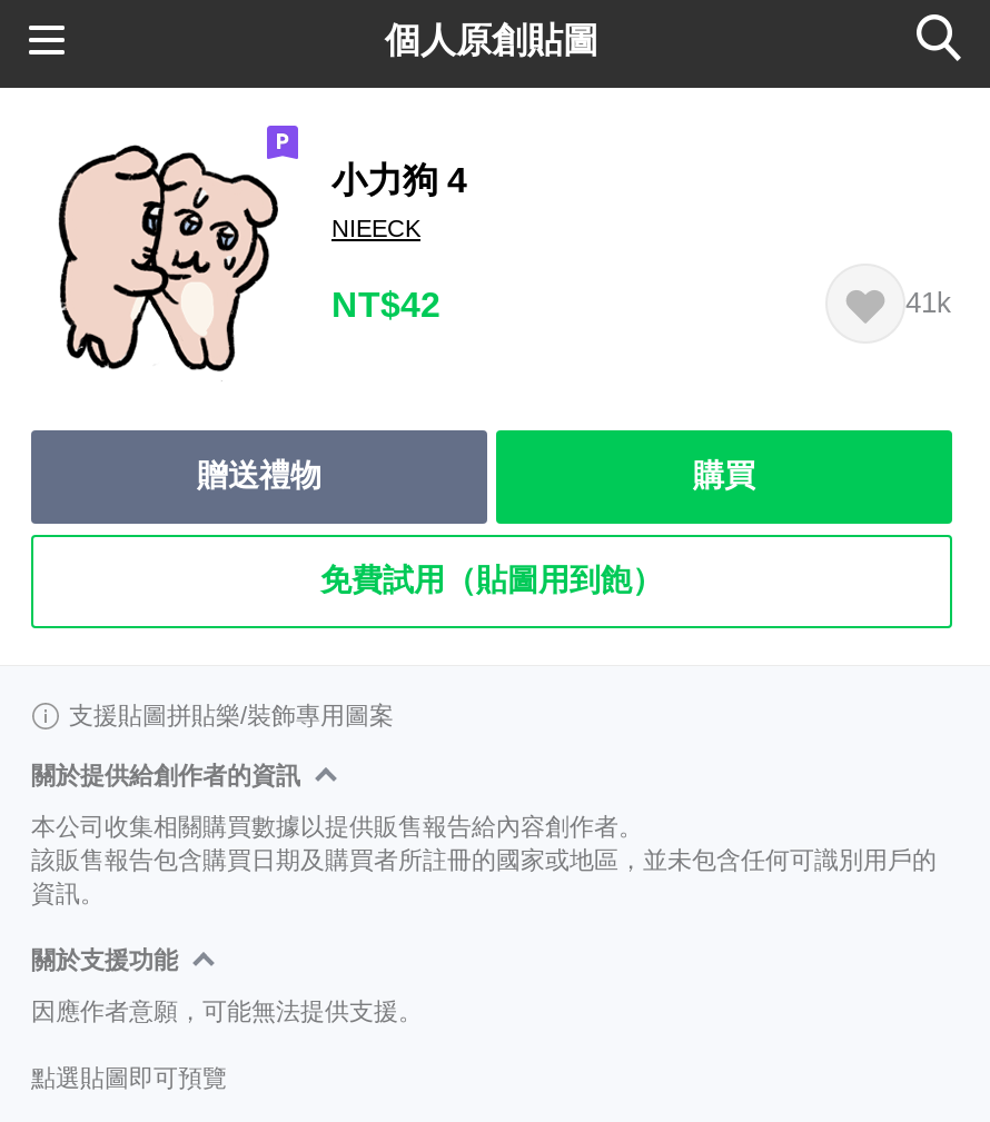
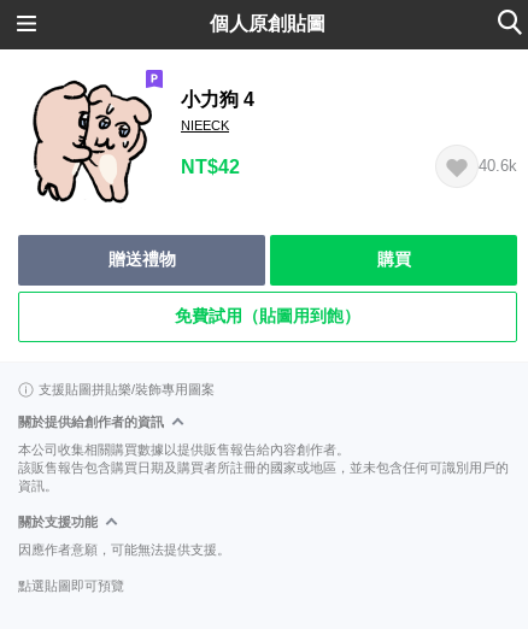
- 41k
+ 40.6k
